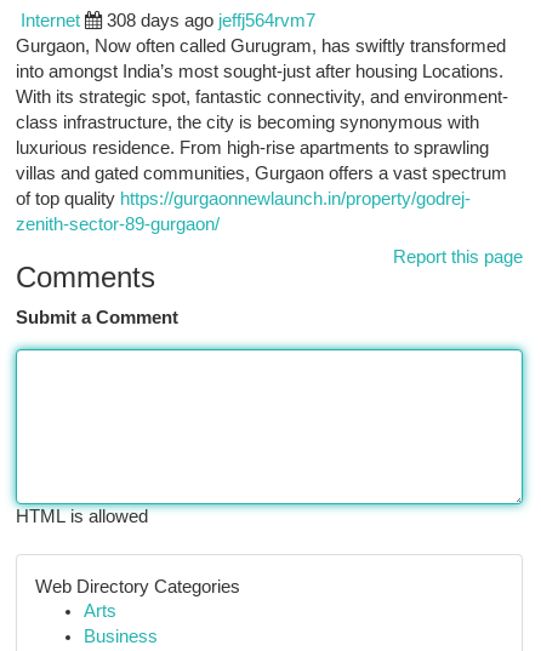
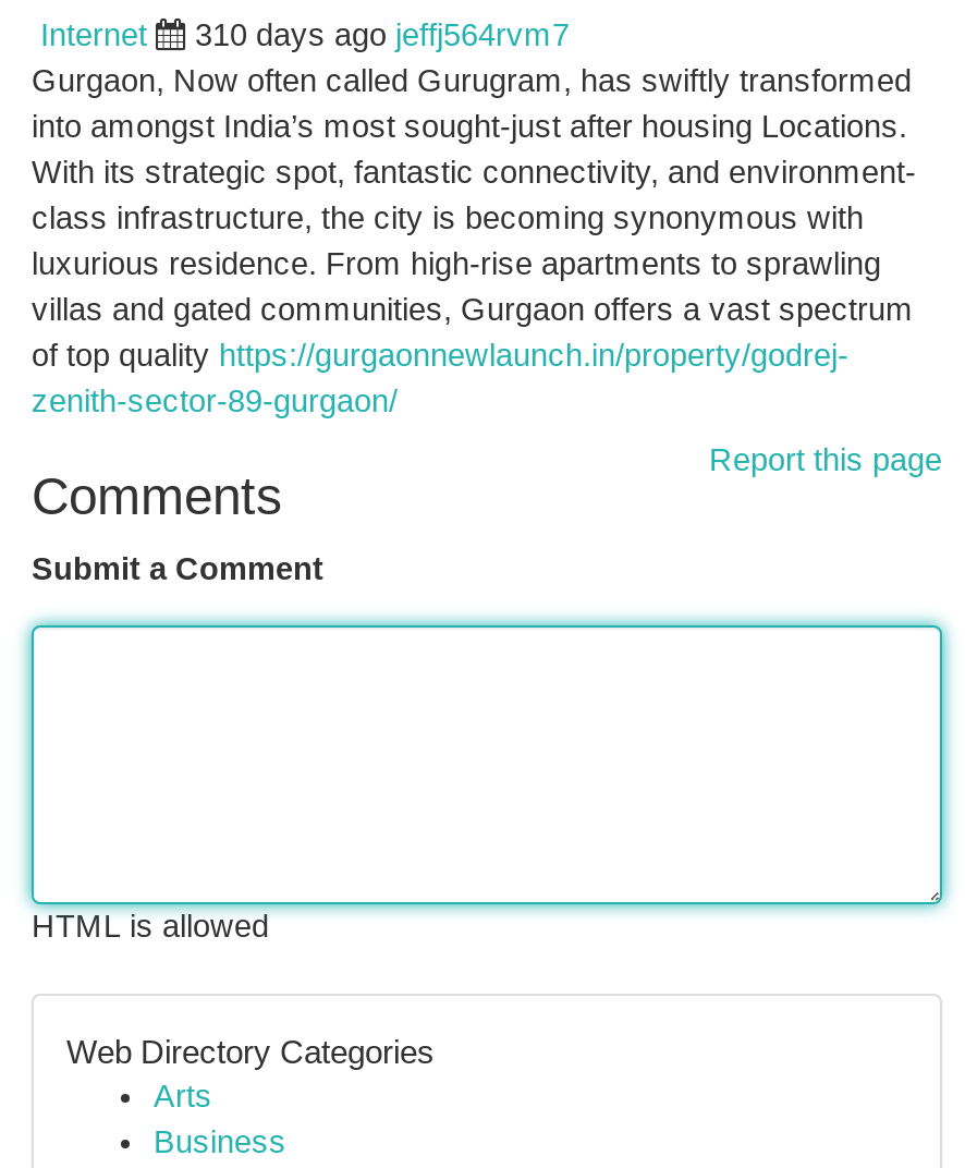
- 308 days ago jeffj564rvm7
+ 310 days ago jeffj564rvm7
